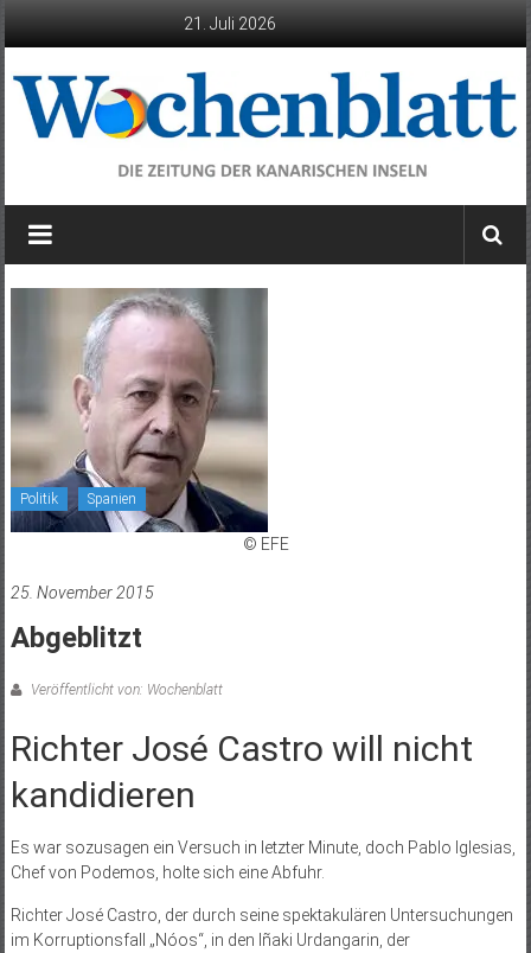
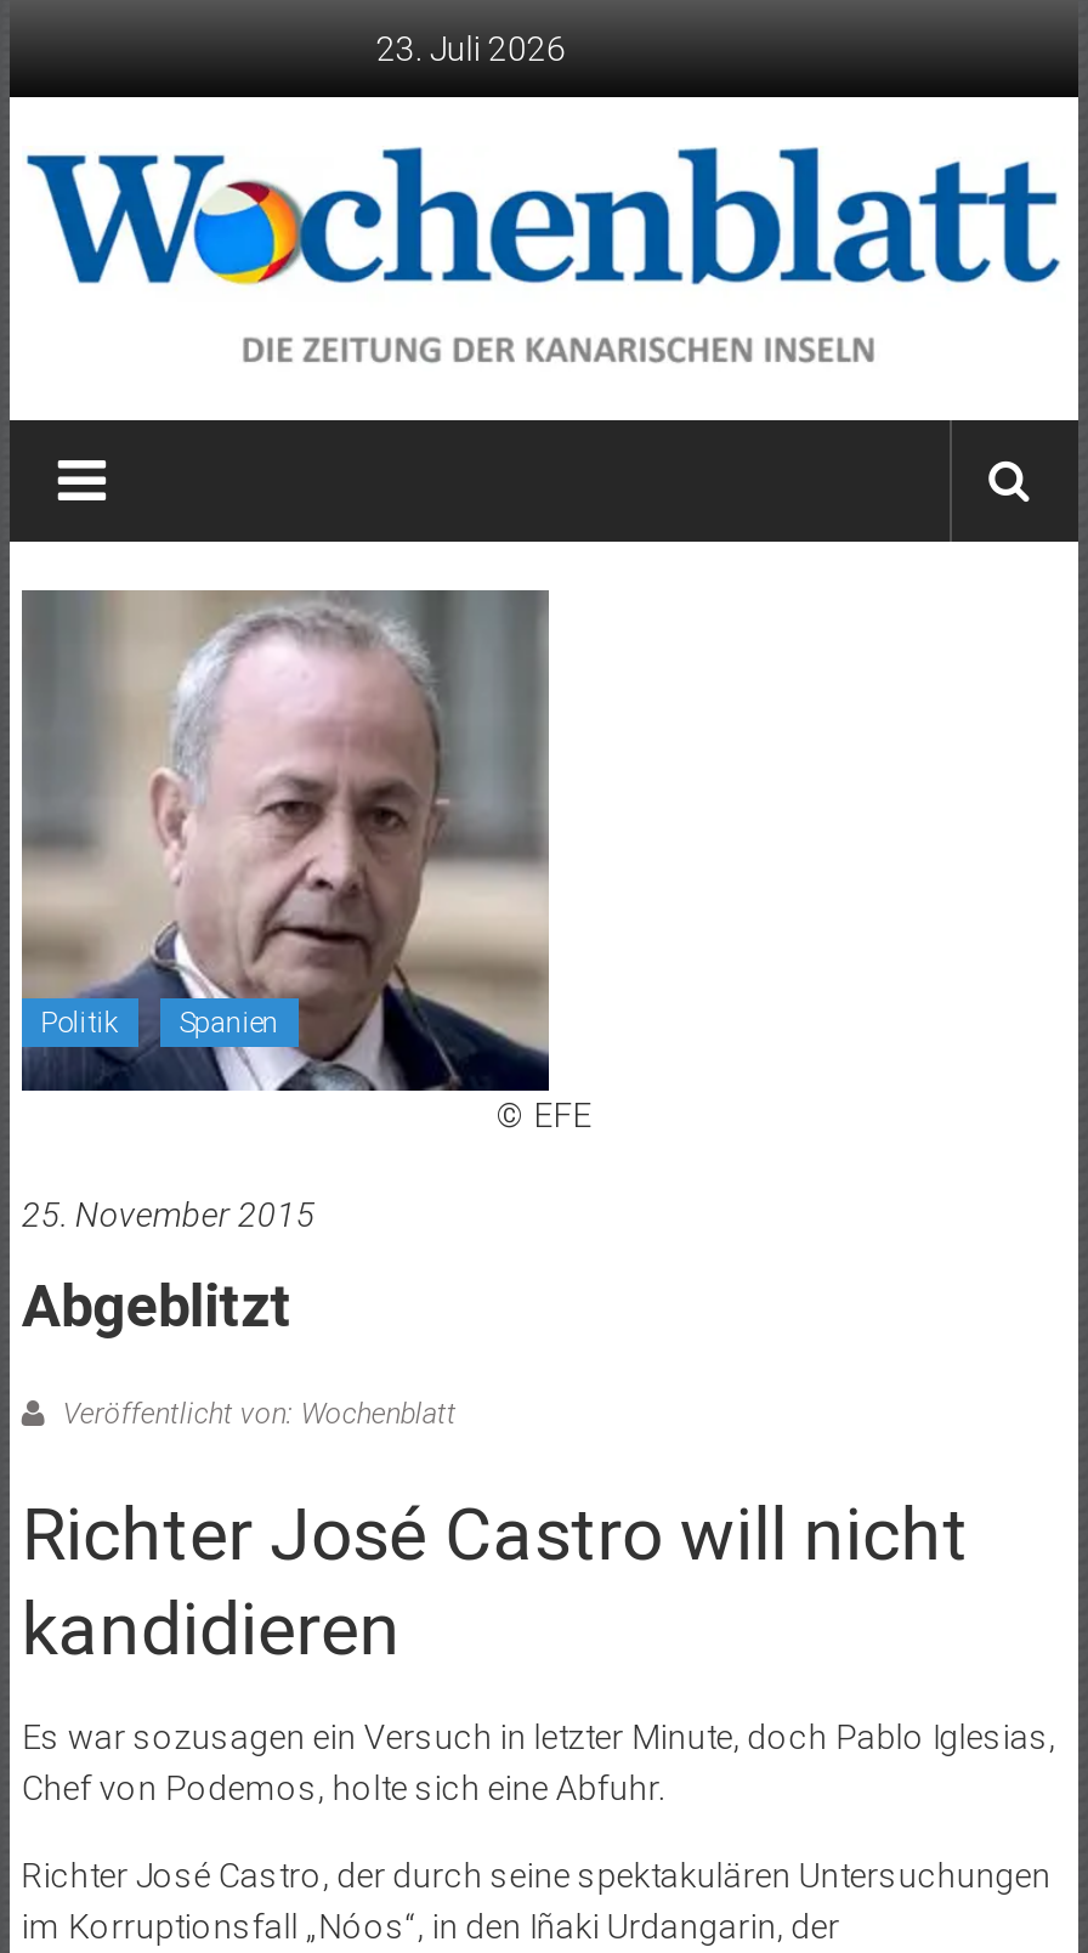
- 21. Juli 2026
+ 23. Juli 2026
